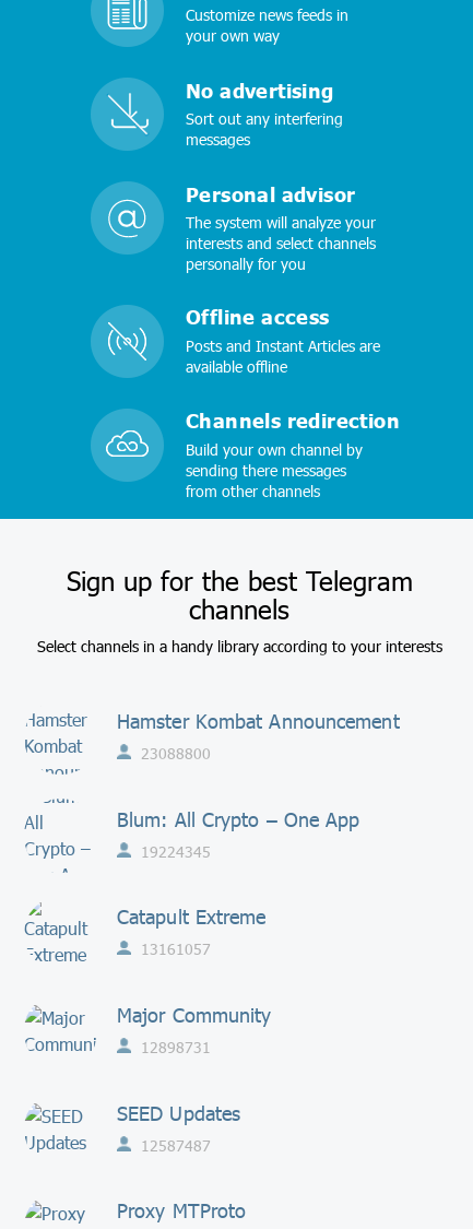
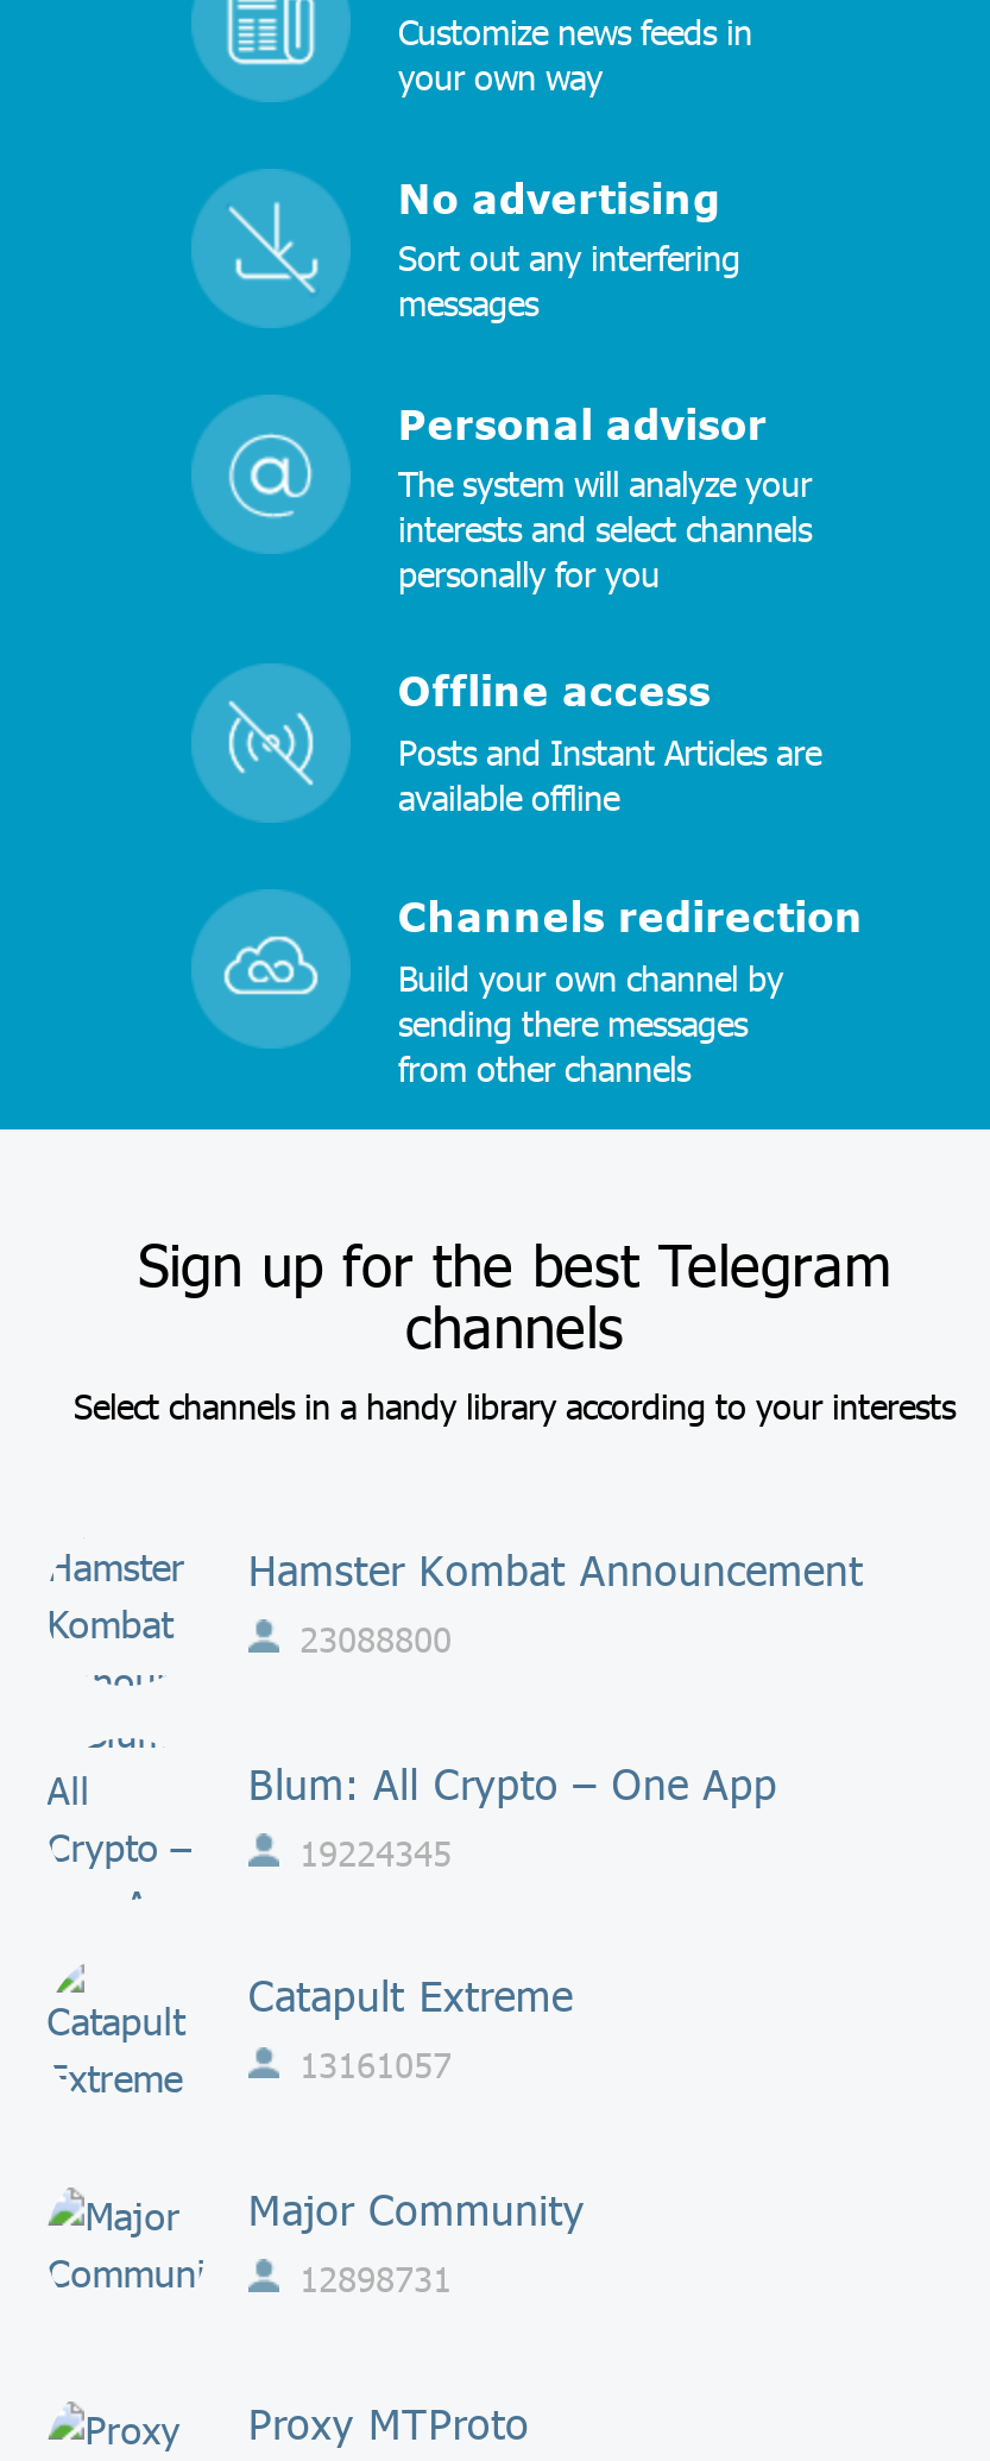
- SEED Updates
- 12587487
